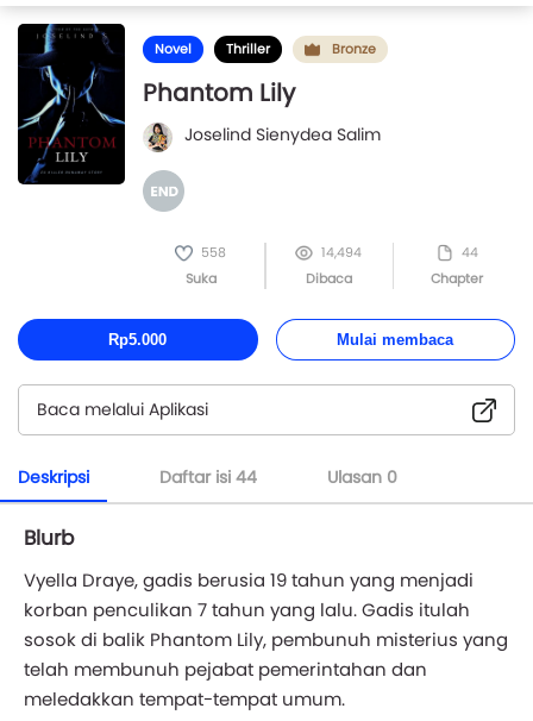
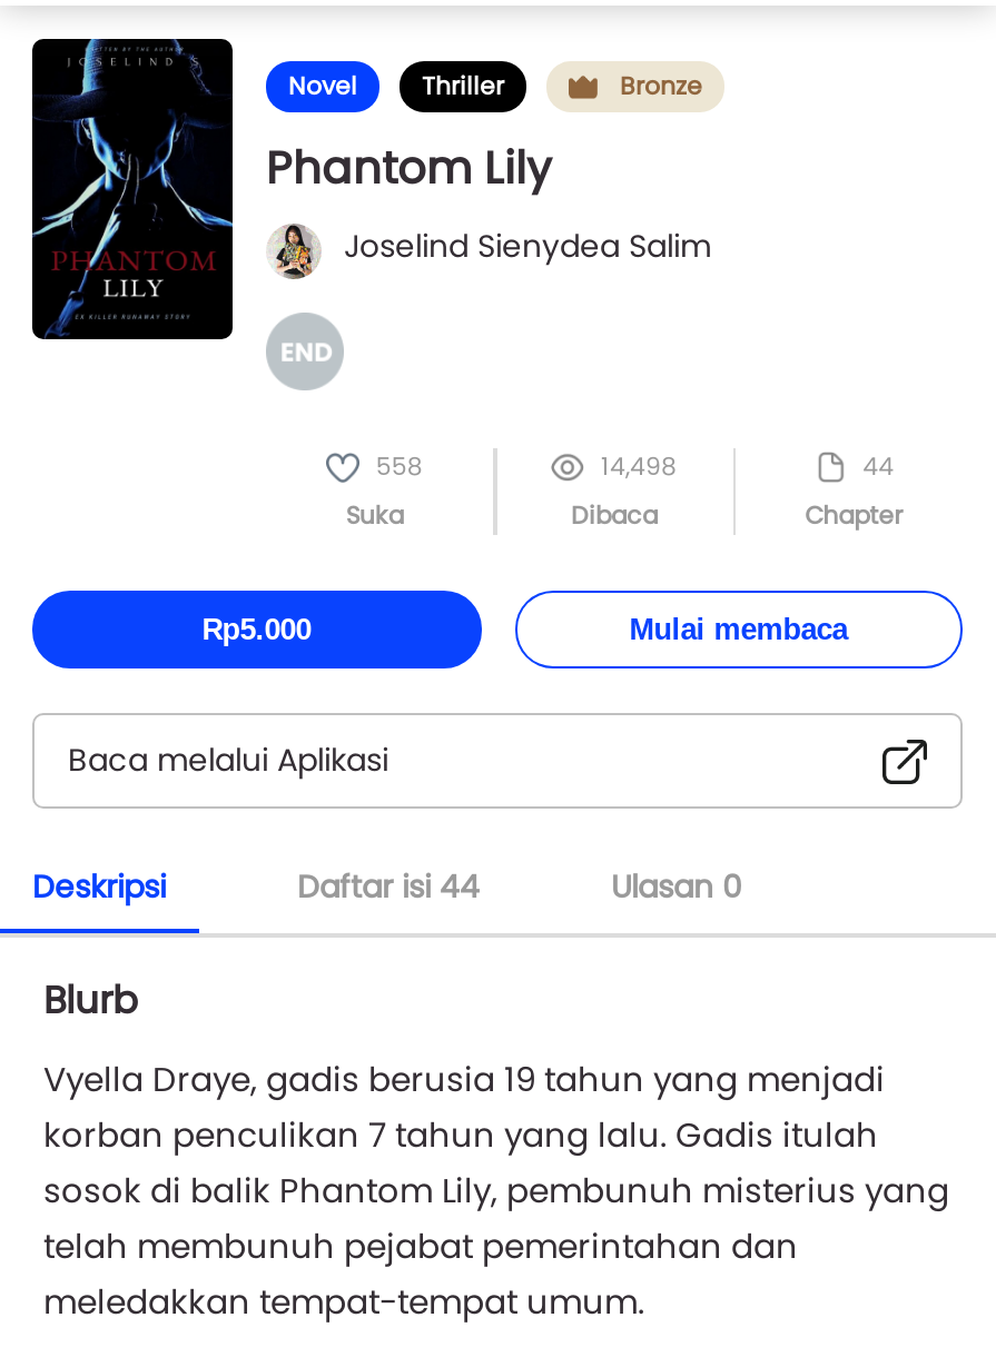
- 14,494
+ 14,498
